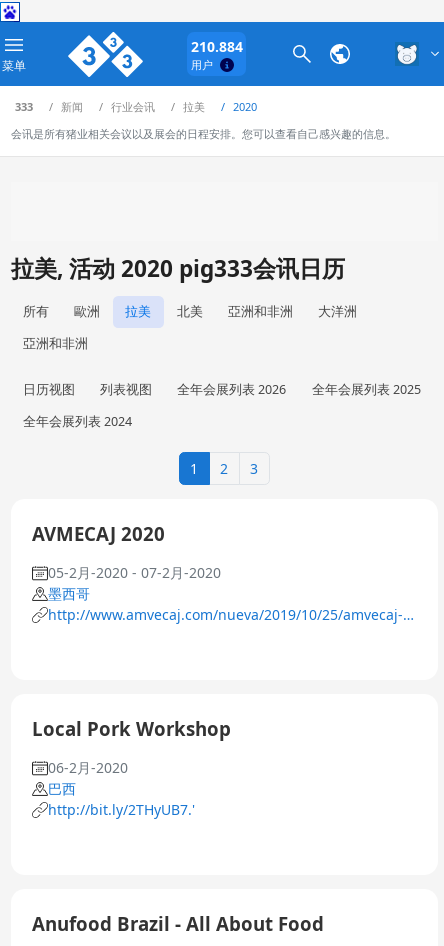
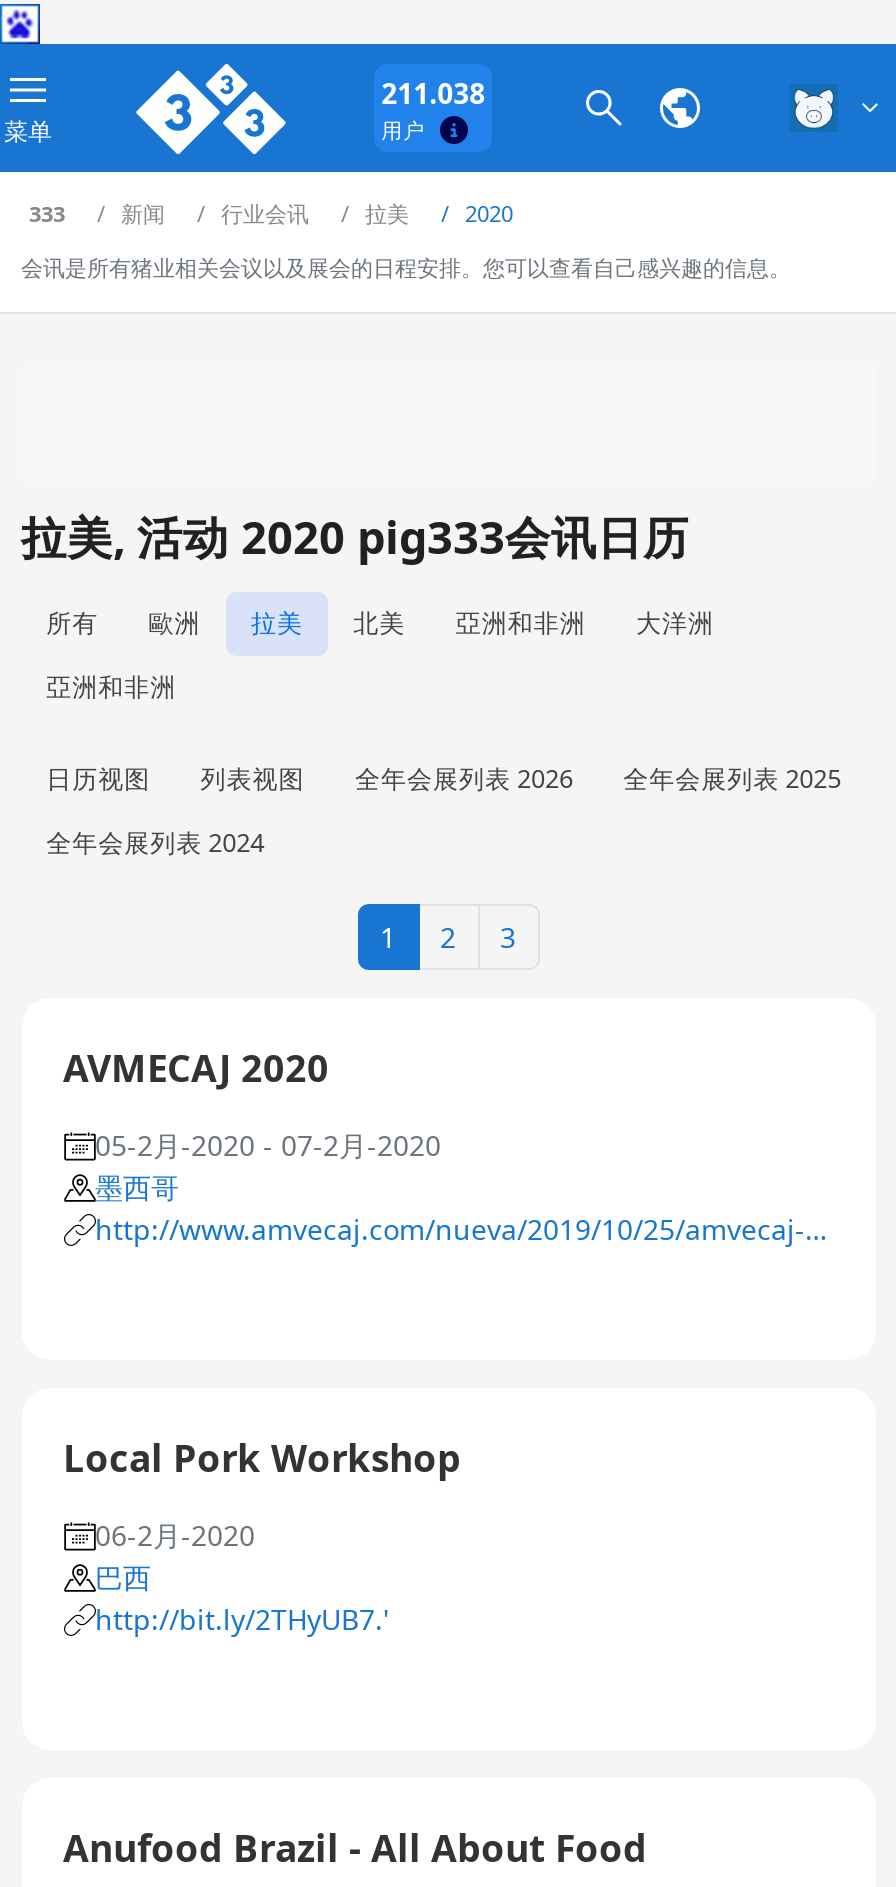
- 210.884
+ 211.038
